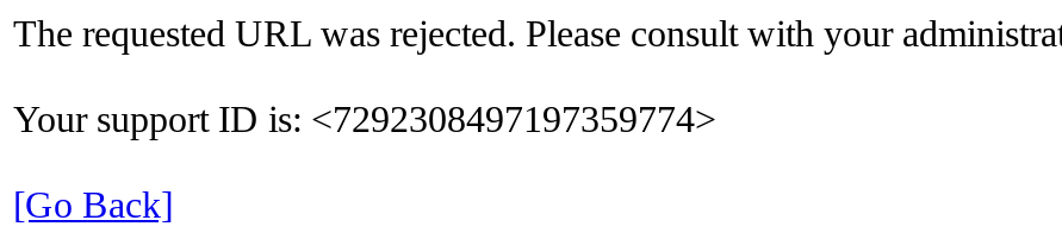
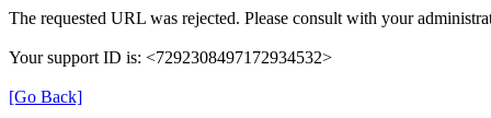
- Your support ID is: <7292308497197359774>
+ Your support ID is: <7292308497172934532>
